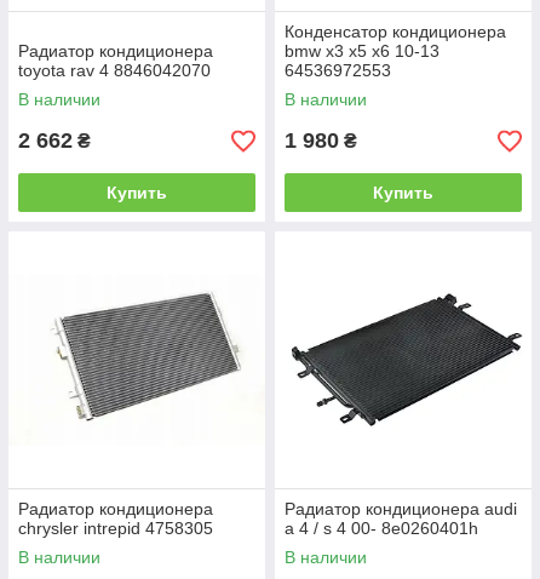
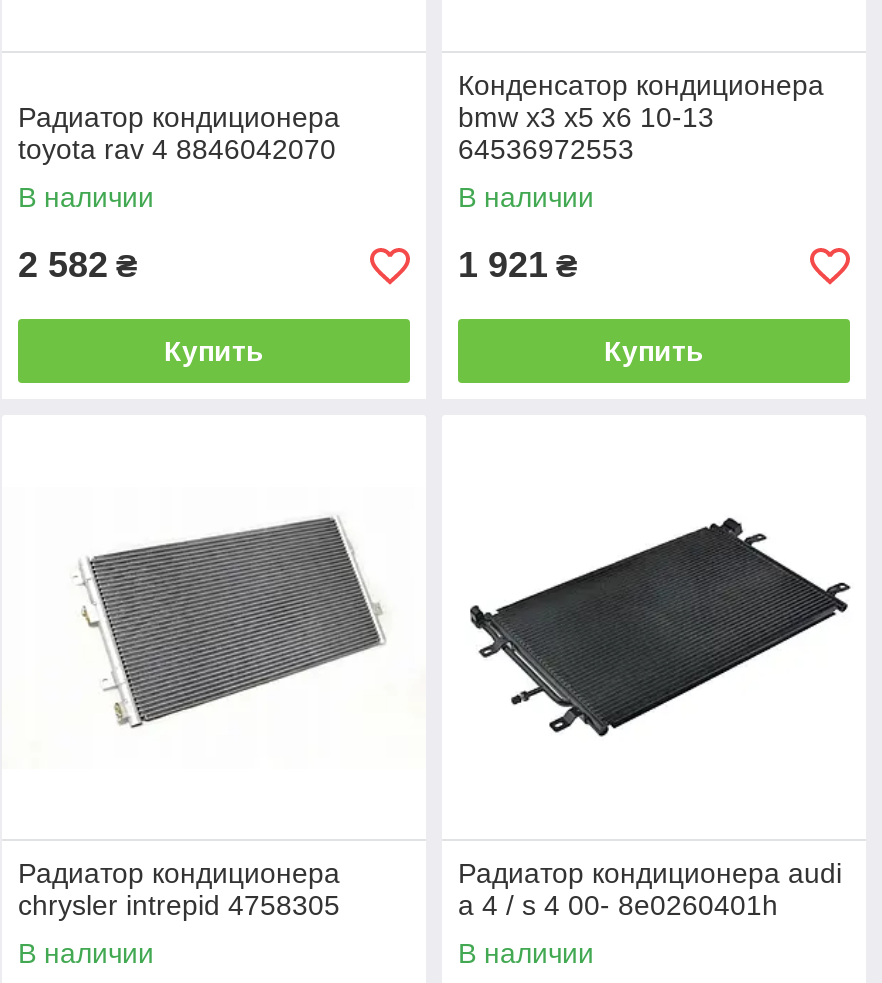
- 2 662 ₴
+ 2 582 ₴

- 1 980 ₴
+ 1 921 ₴
